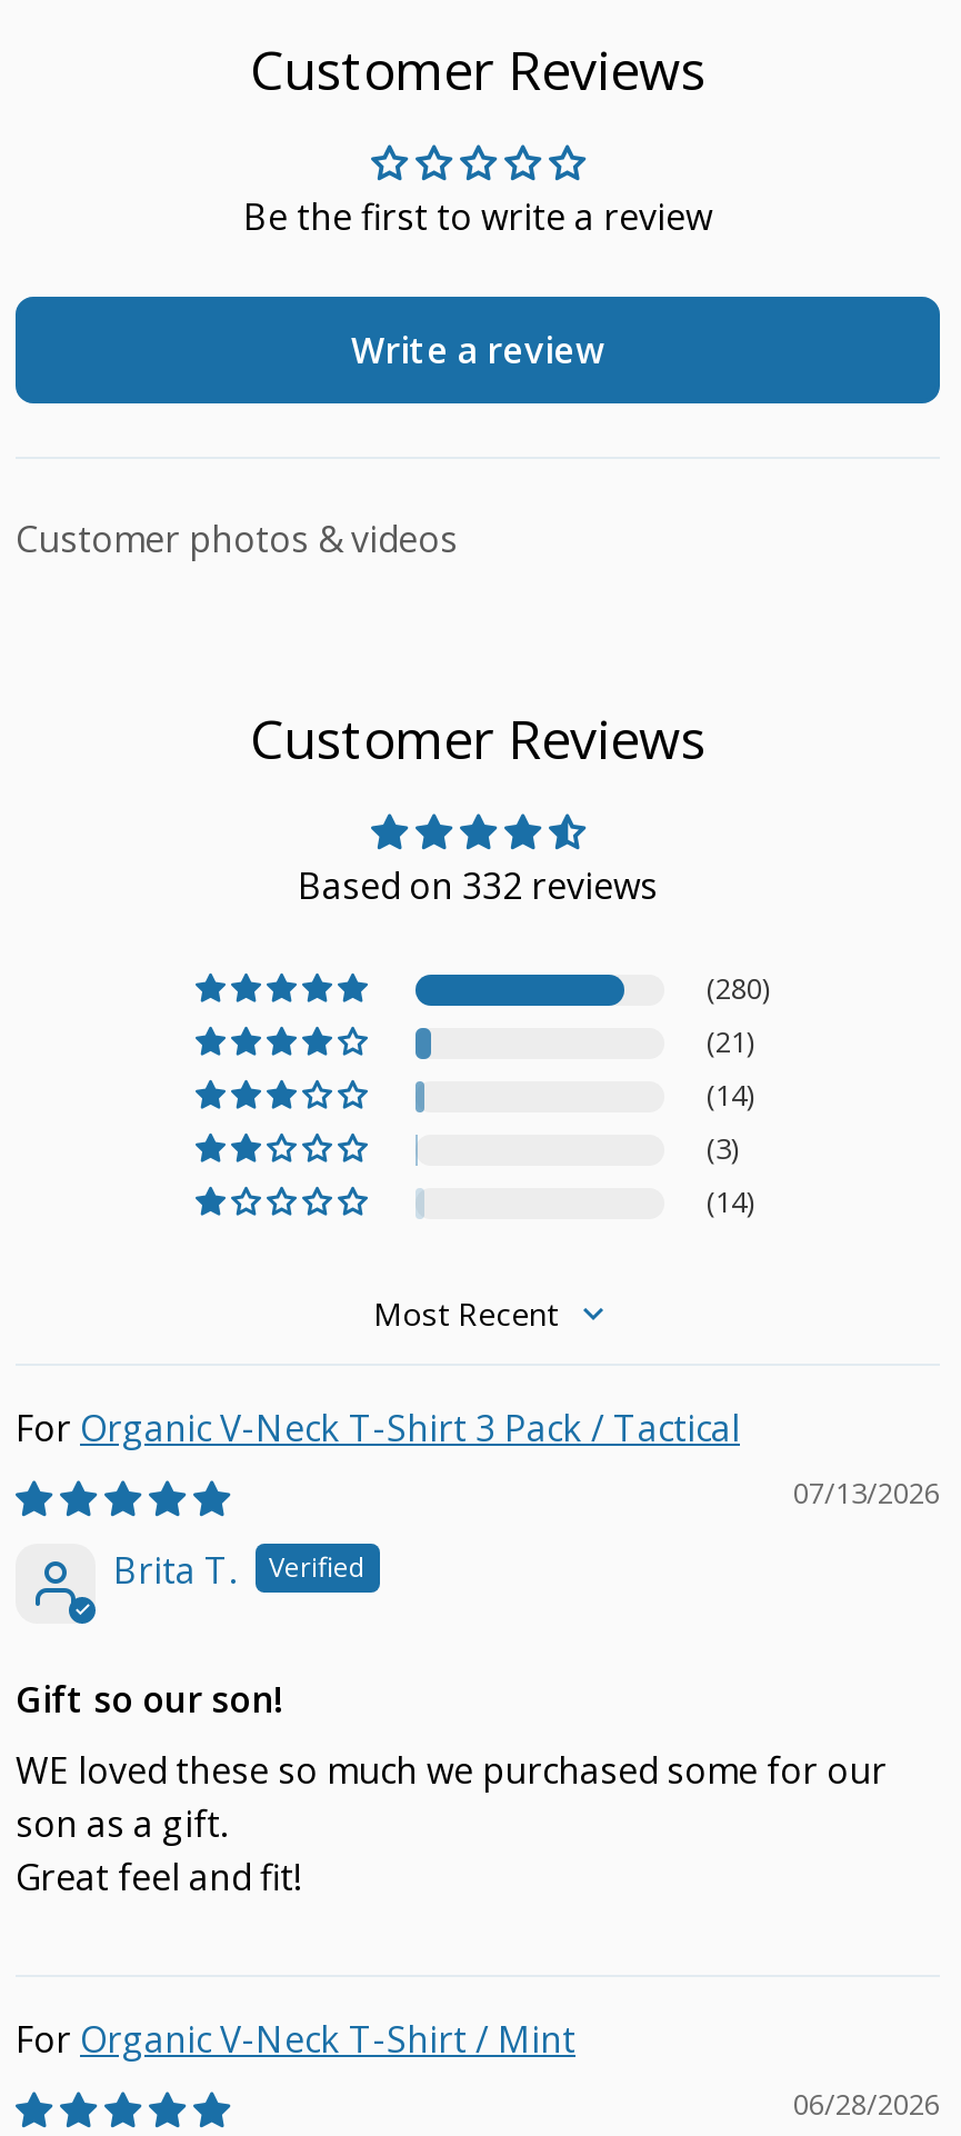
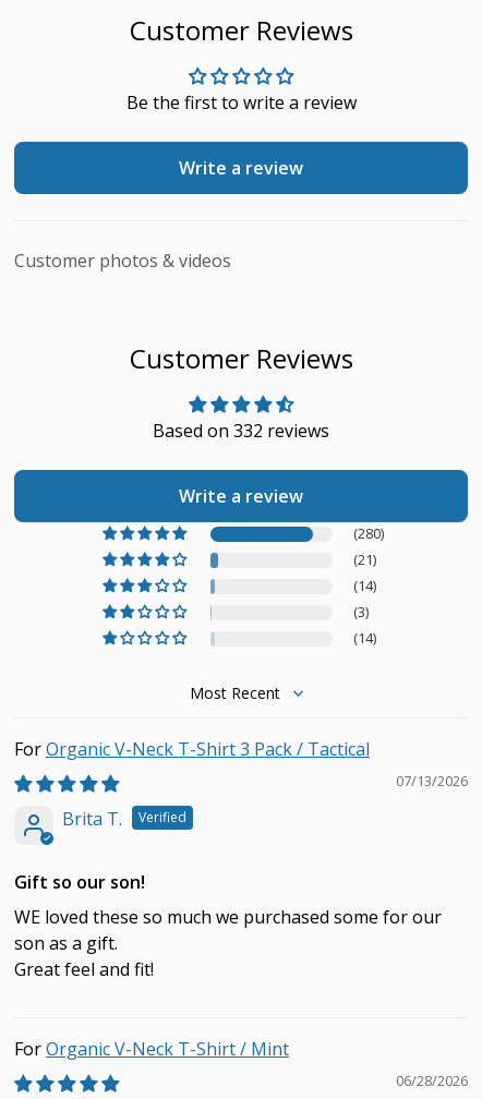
+ Write a review
